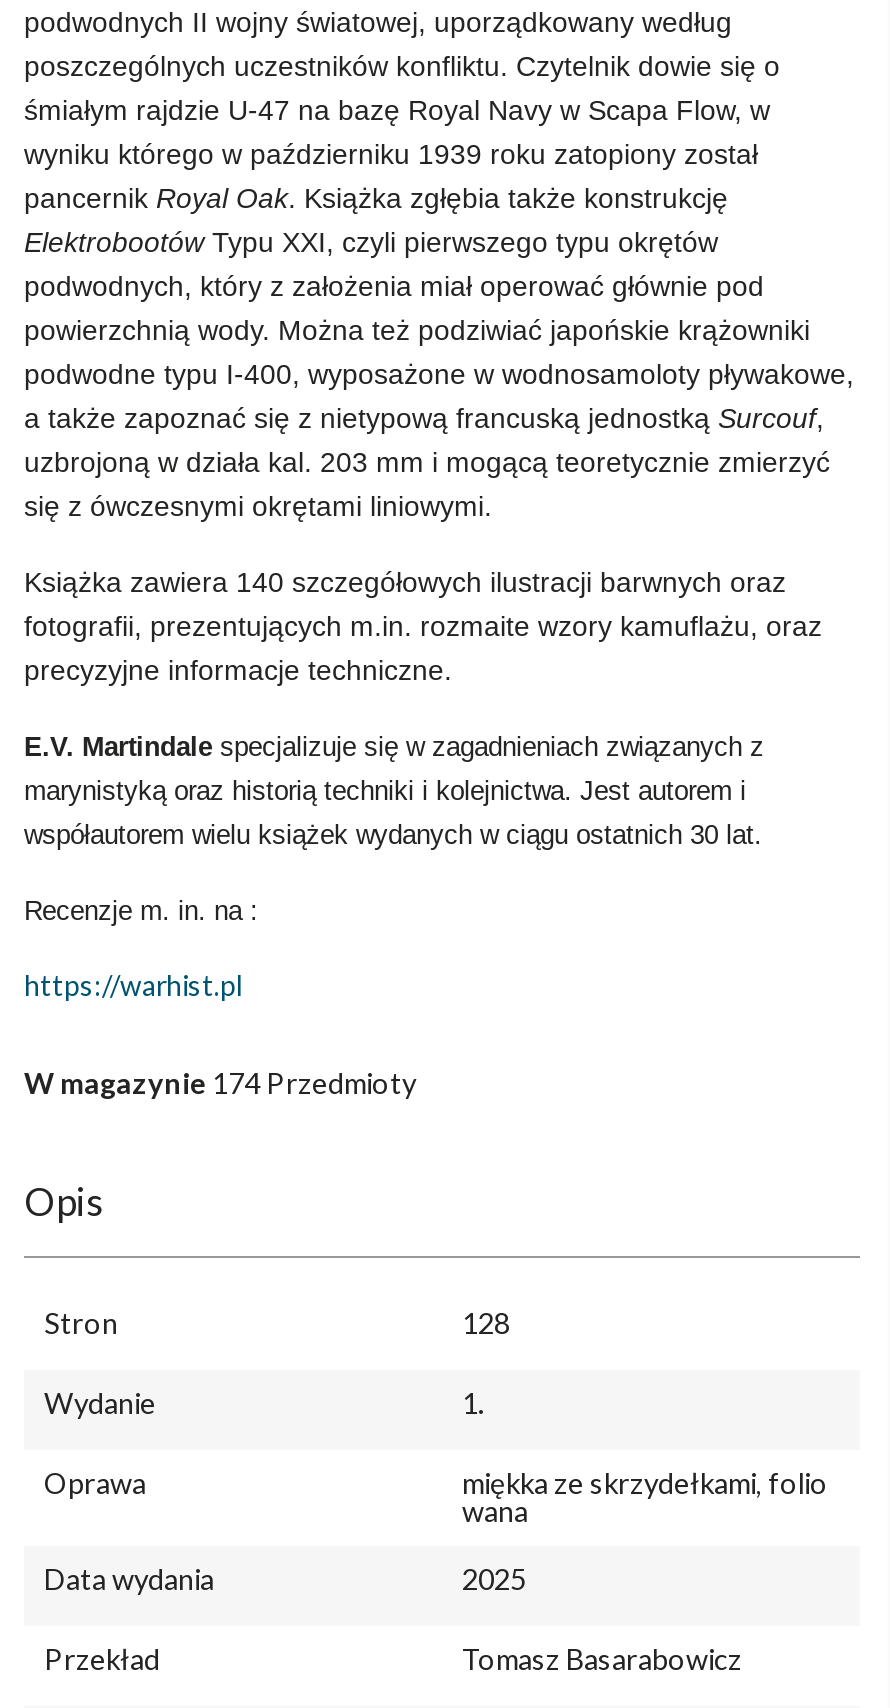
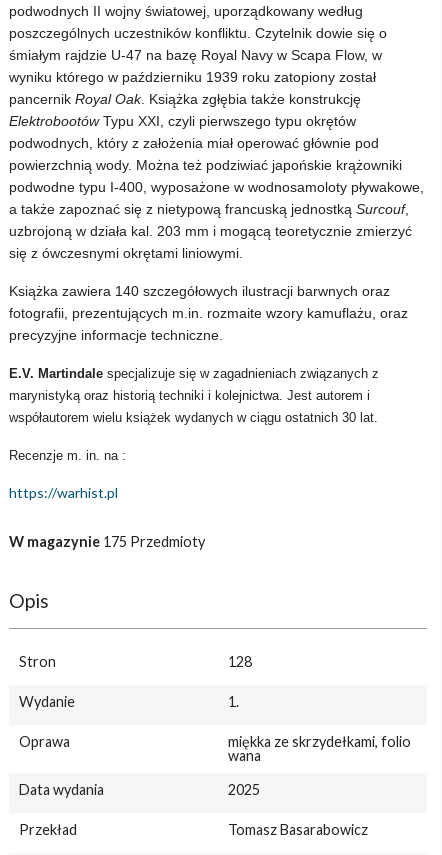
- W magazynie 174 Przedmioty
+ W magazynie 175 Przedmioty
